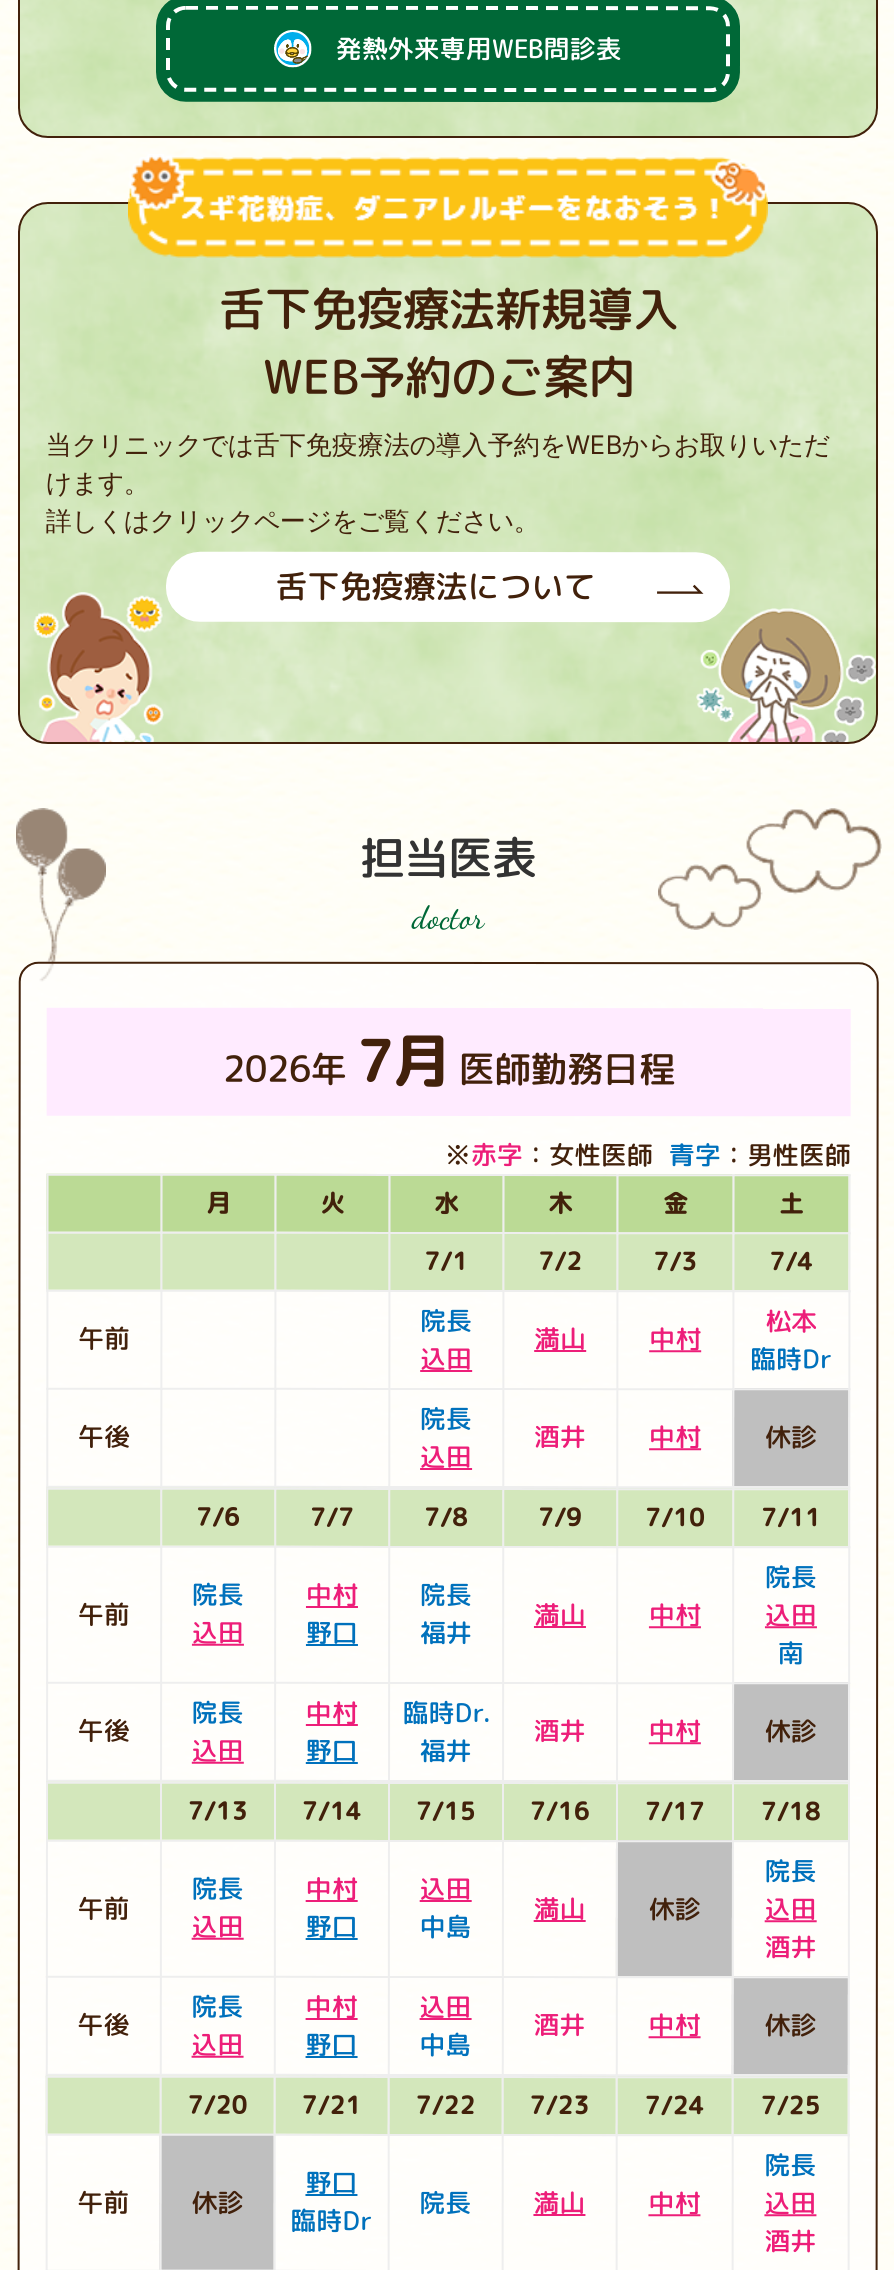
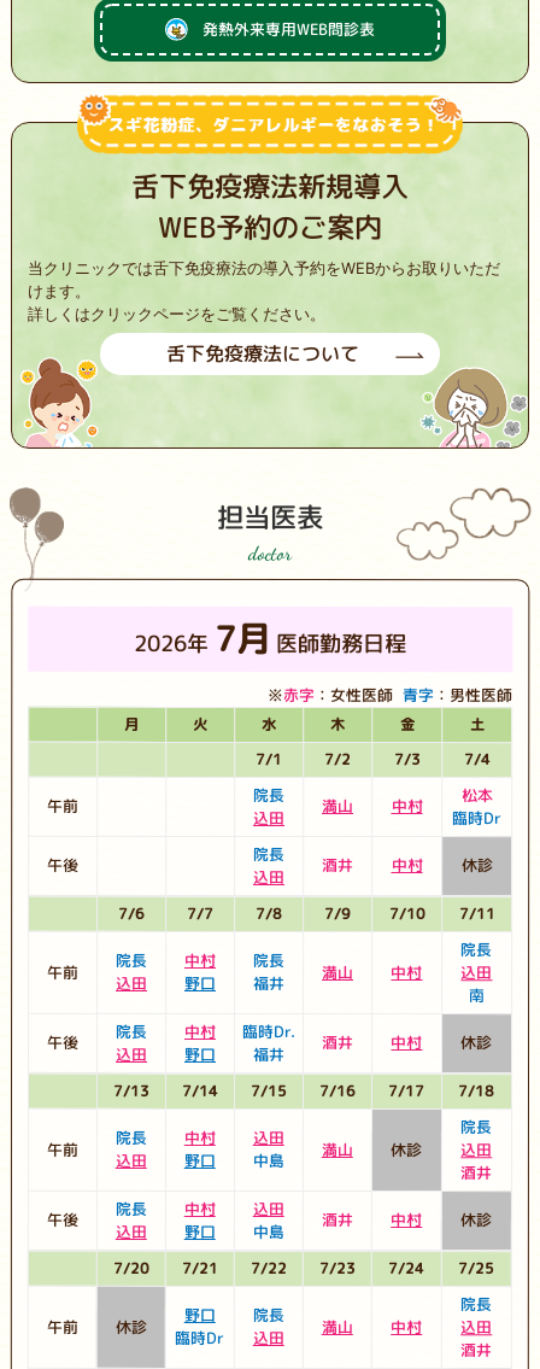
+ 込田
